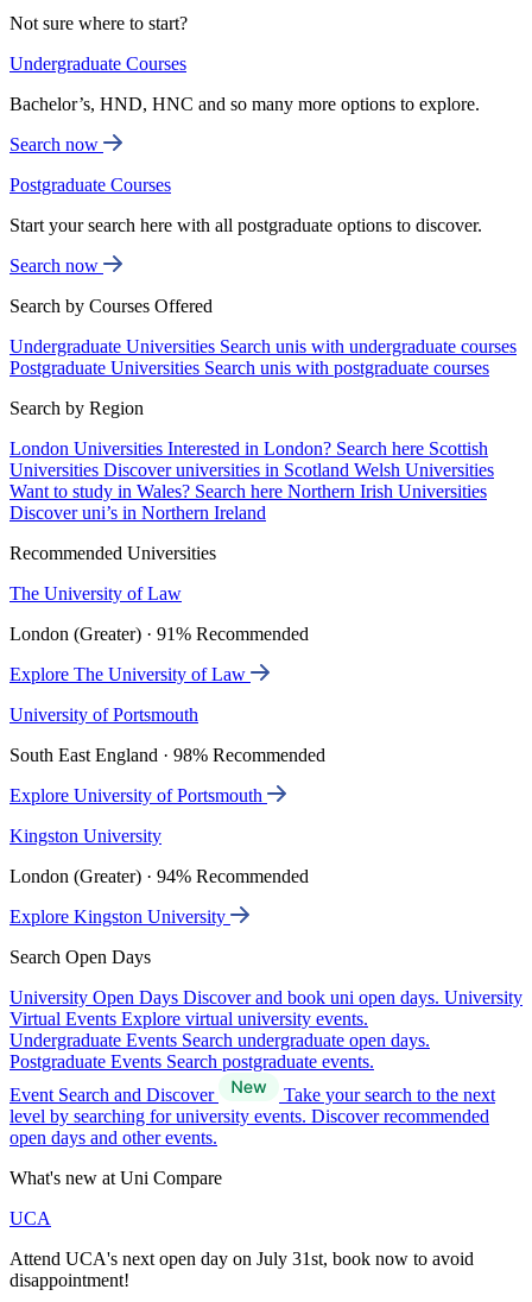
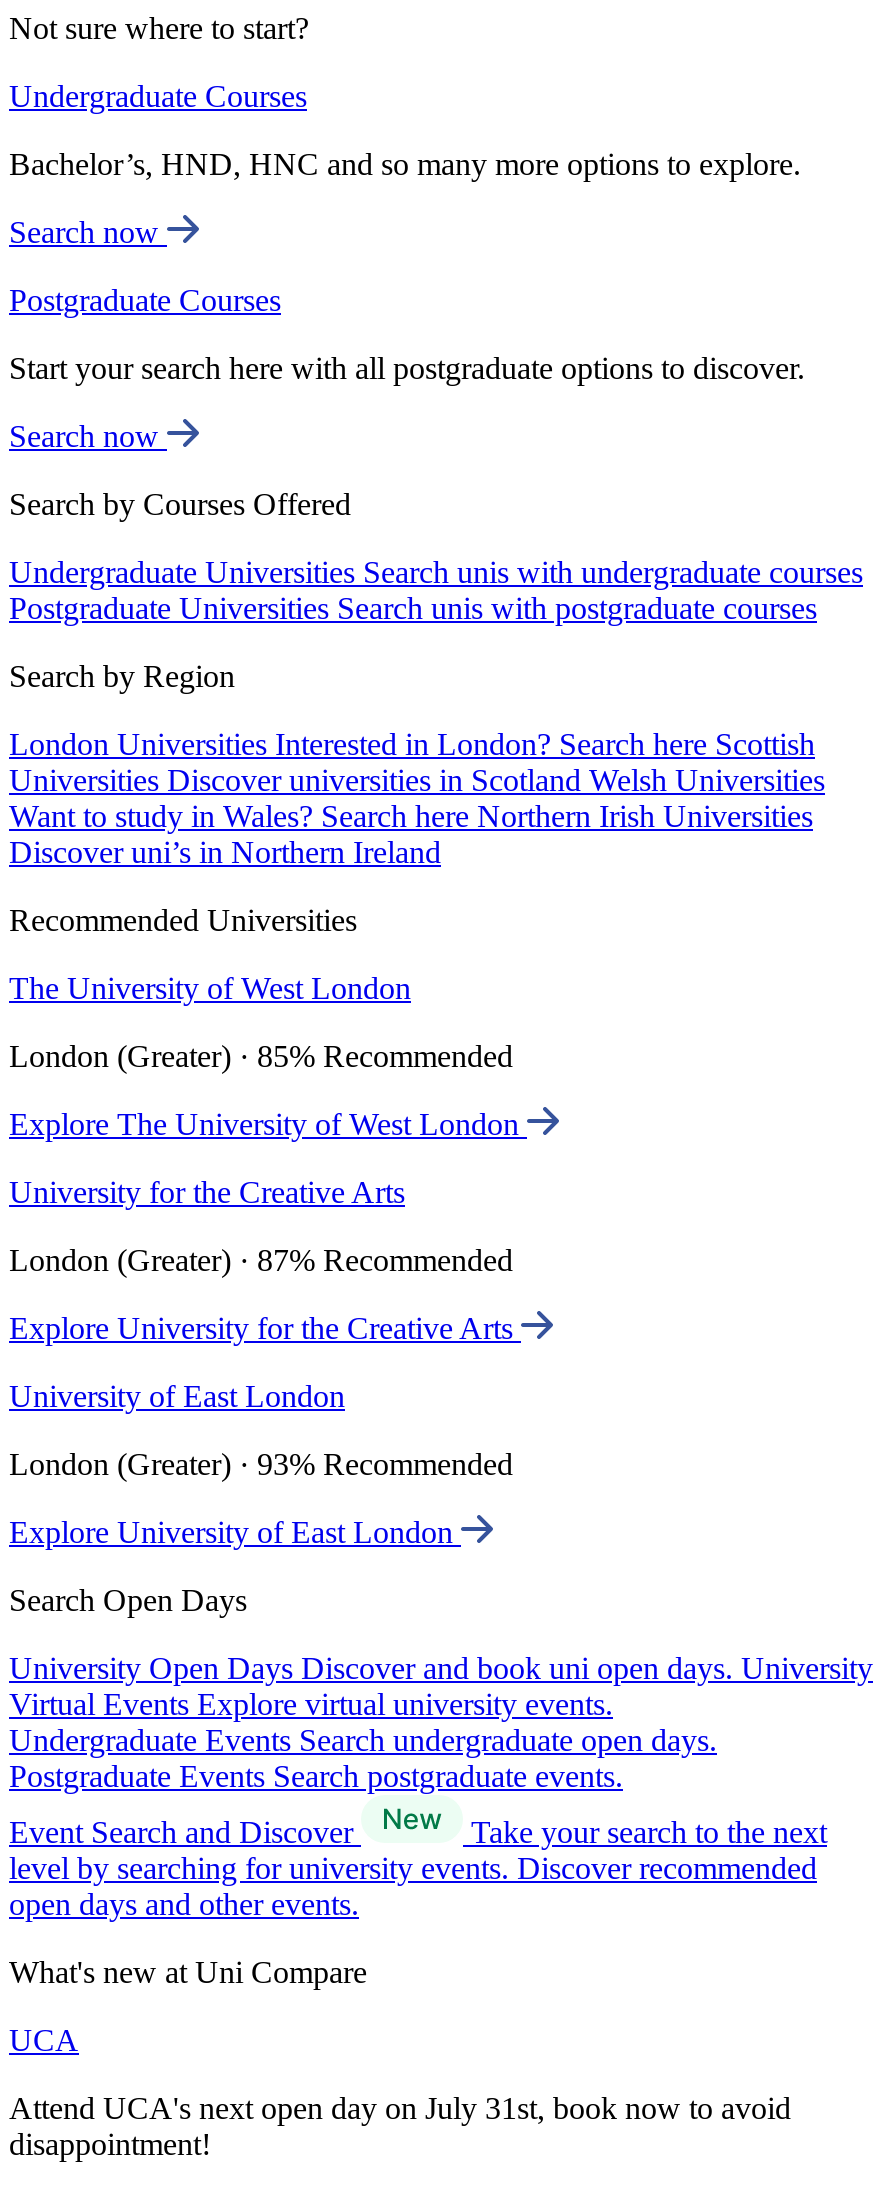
- The University of Law
+ The University of West London

- London (Greater) · 91% Recommended
+ London (Greater) · 85% Recommended

- Explore The University of Law
+ Explore The University of West London

- University of Portsmouth
+ University for the Creative Arts

- South East England · 98% Recommended
+ London (Greater) · 87% Recommended

- Explore University of Portsmouth
+ Explore University for the Creative Arts

- Kingston University
+ University of East London

- London (Greater) · 94% Recommended
+ London (Greater) · 93% Recommended

- Explore Kingston University
+ Explore University of East London
